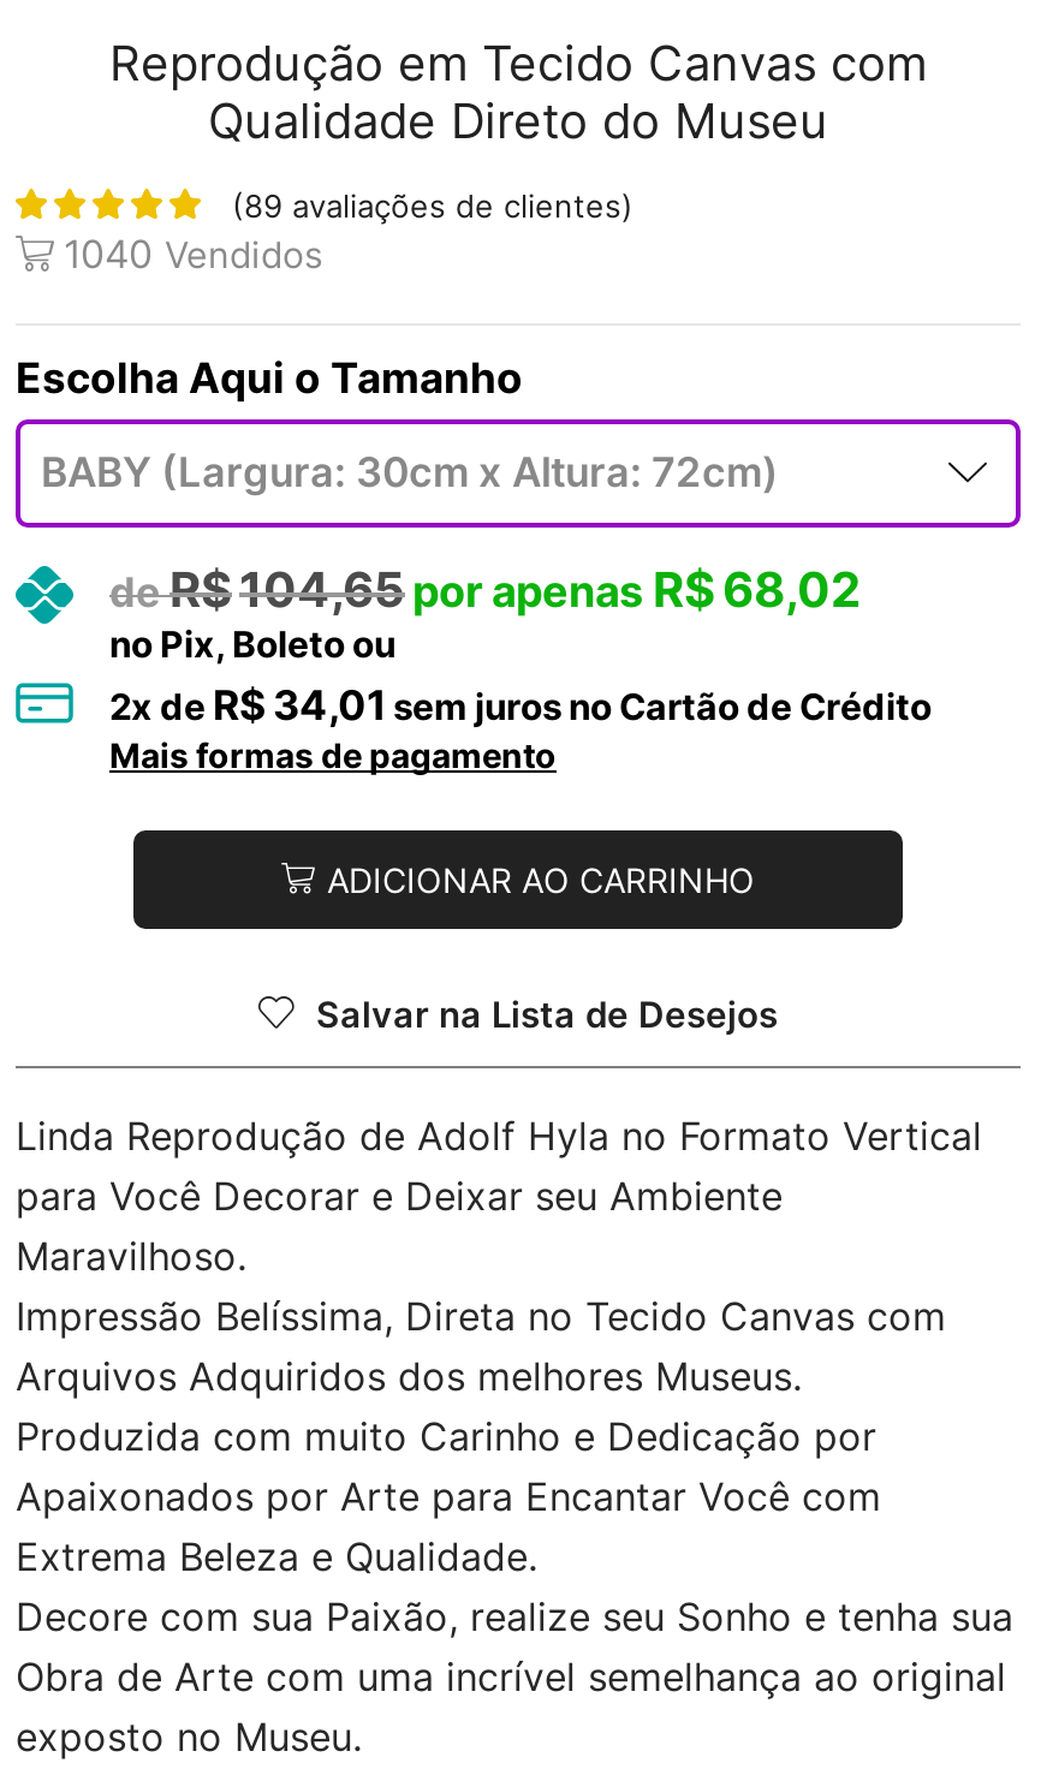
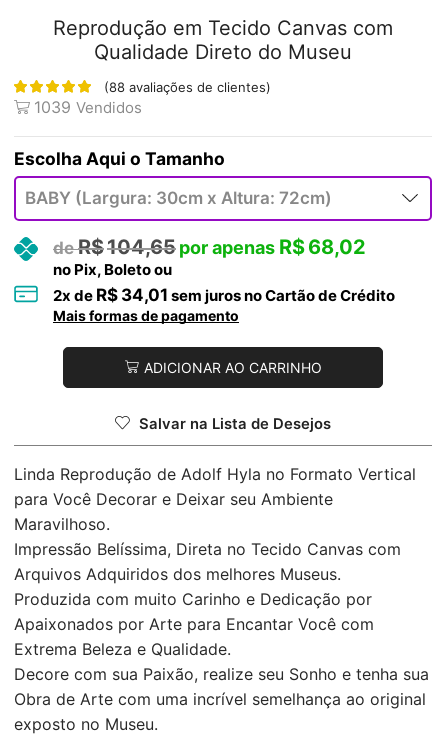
- (89 avaliações de clientes)
+ (88 avaliações de clientes)

- 1040 Vendidos
+ 1039 Vendidos
